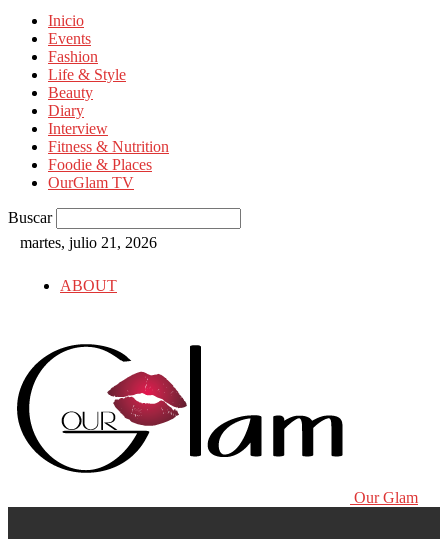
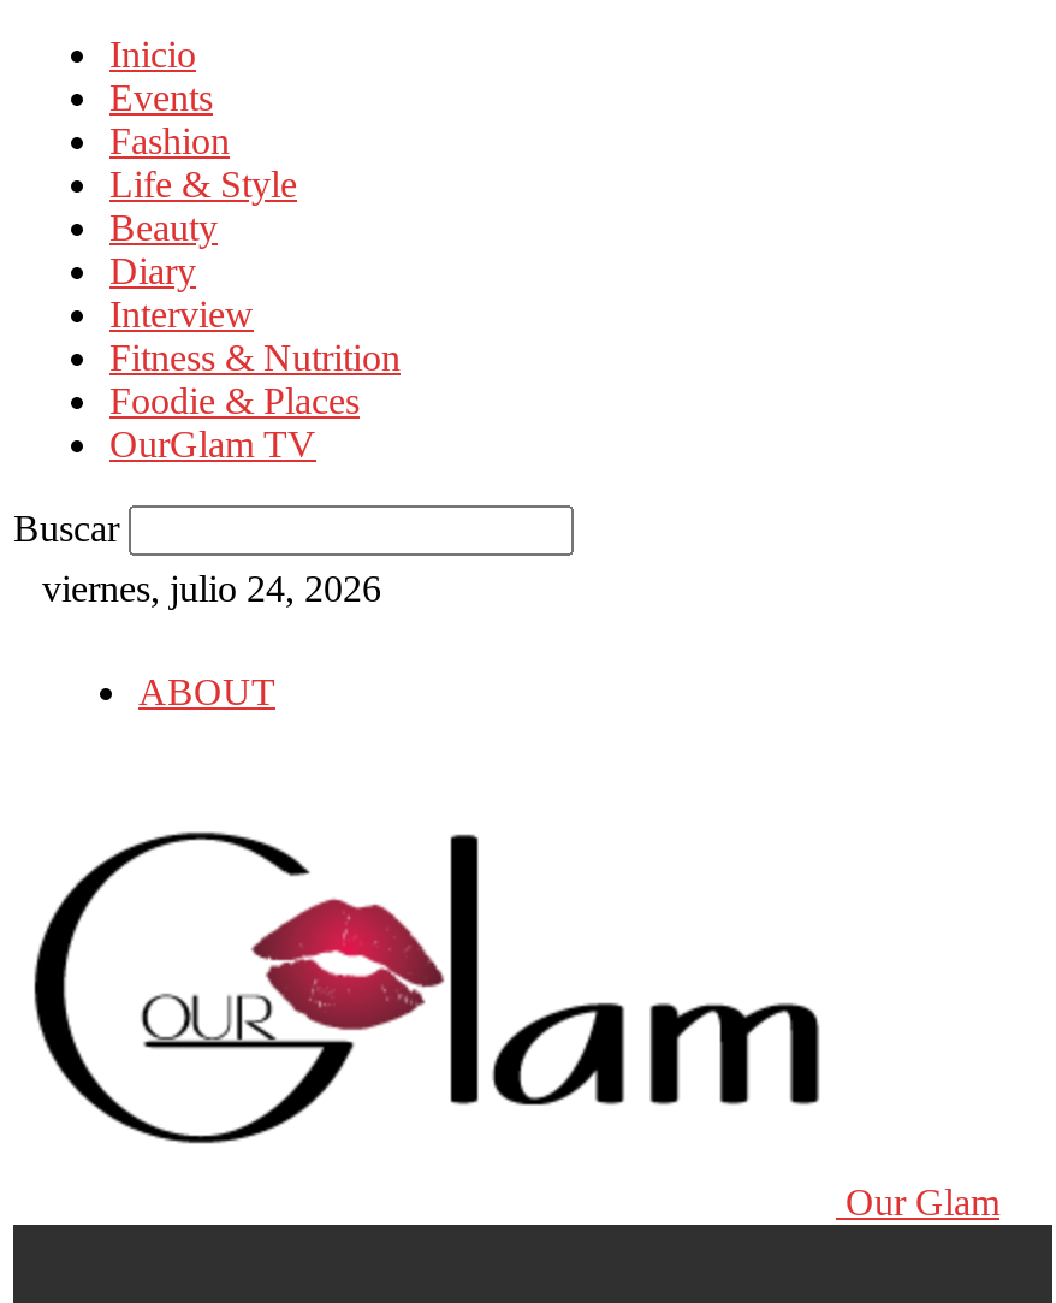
- martes, julio 21, 2026
+ viernes, julio 24, 2026
